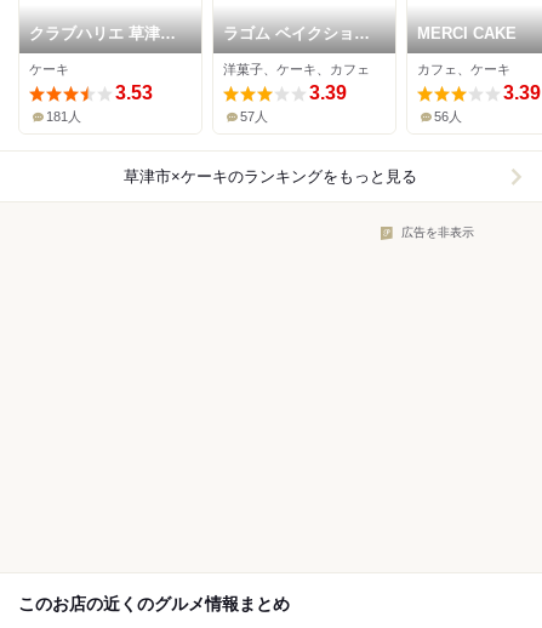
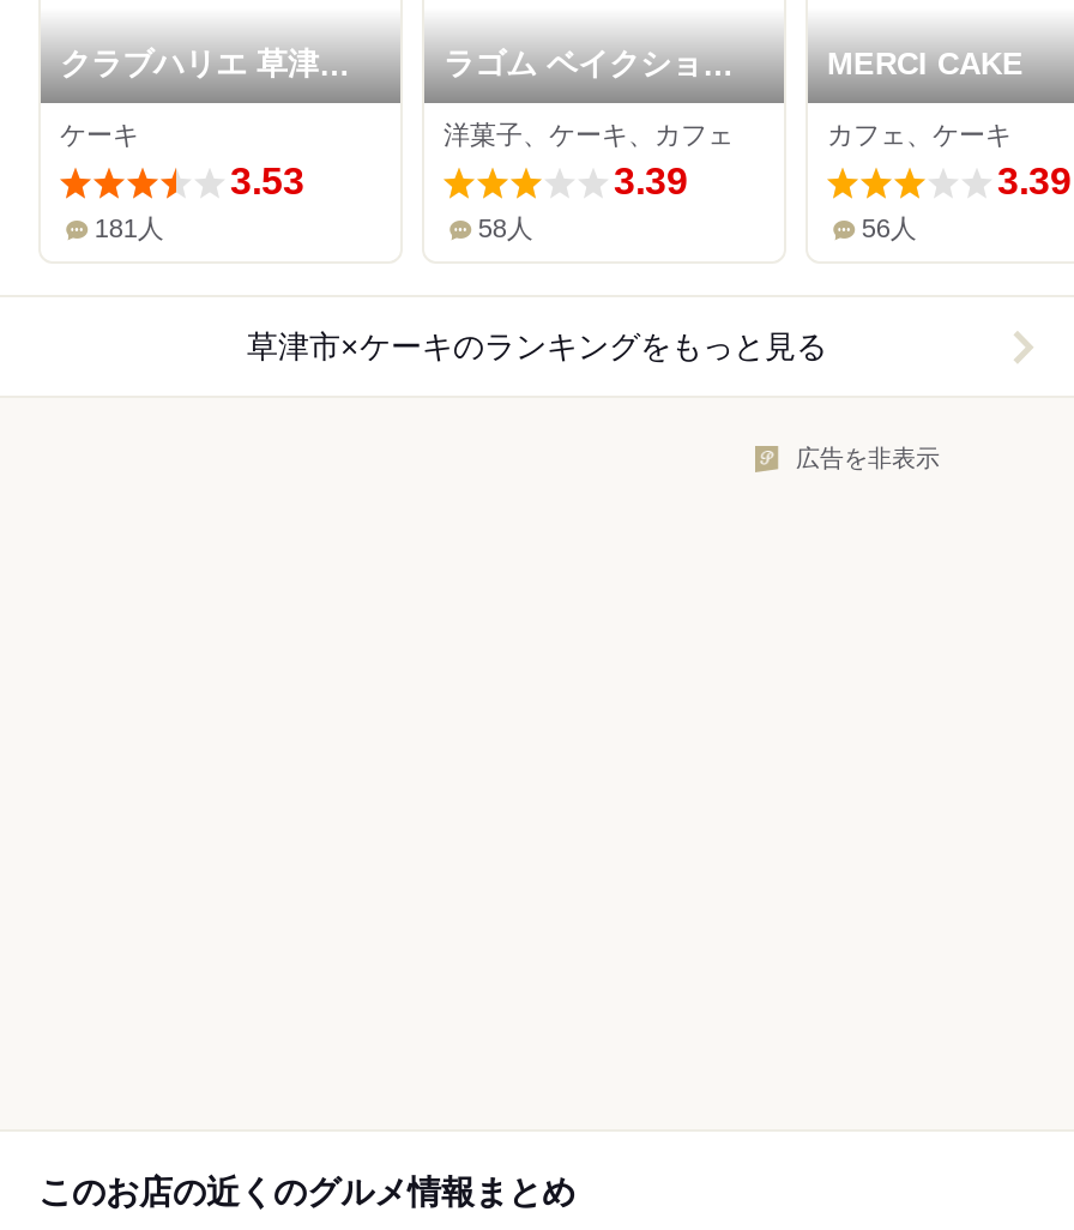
- 57人
+ 58人
